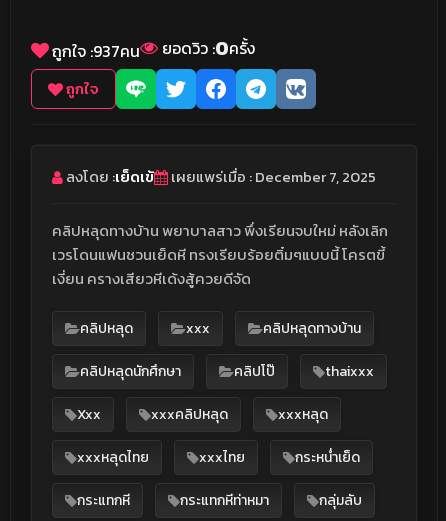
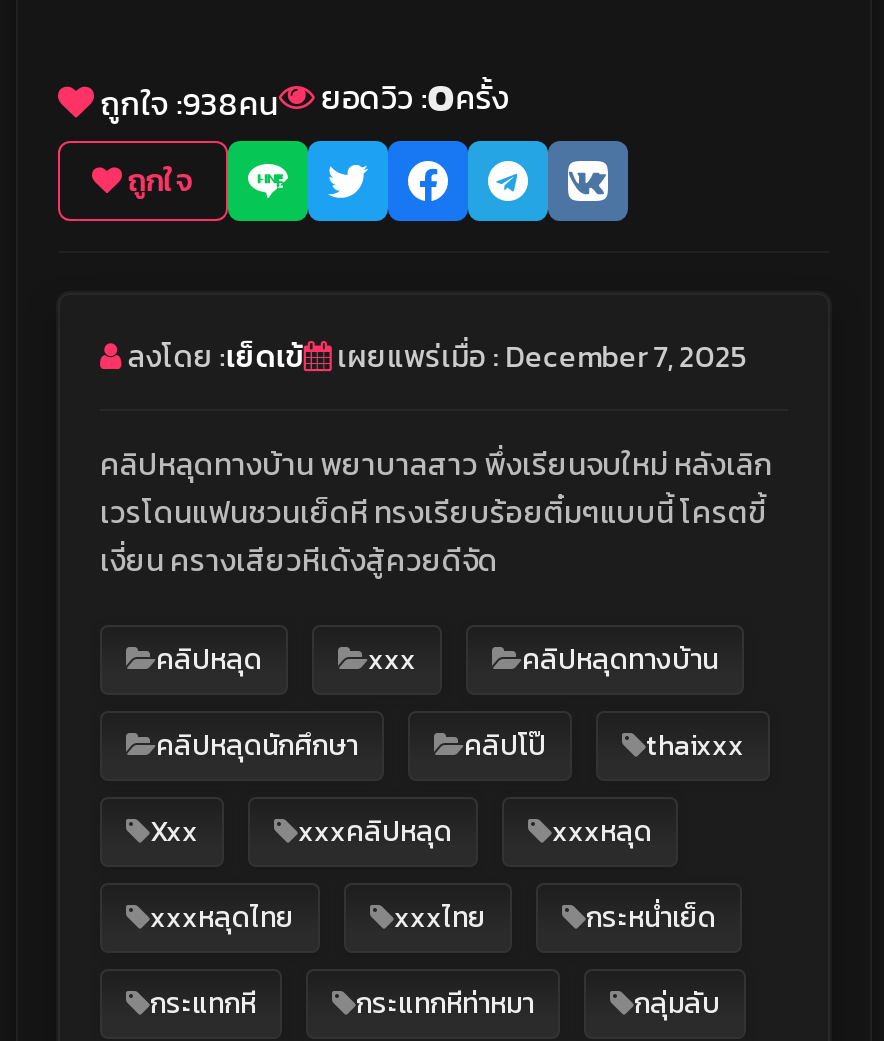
- ถูกใจ : 937คน
+ ถูกใจ : 938คน
